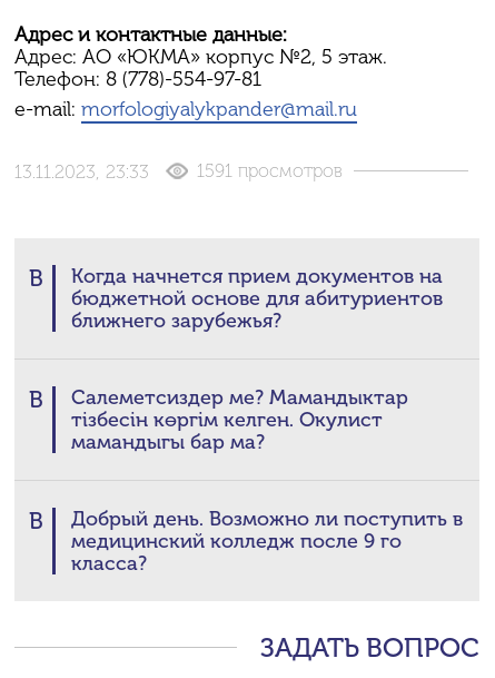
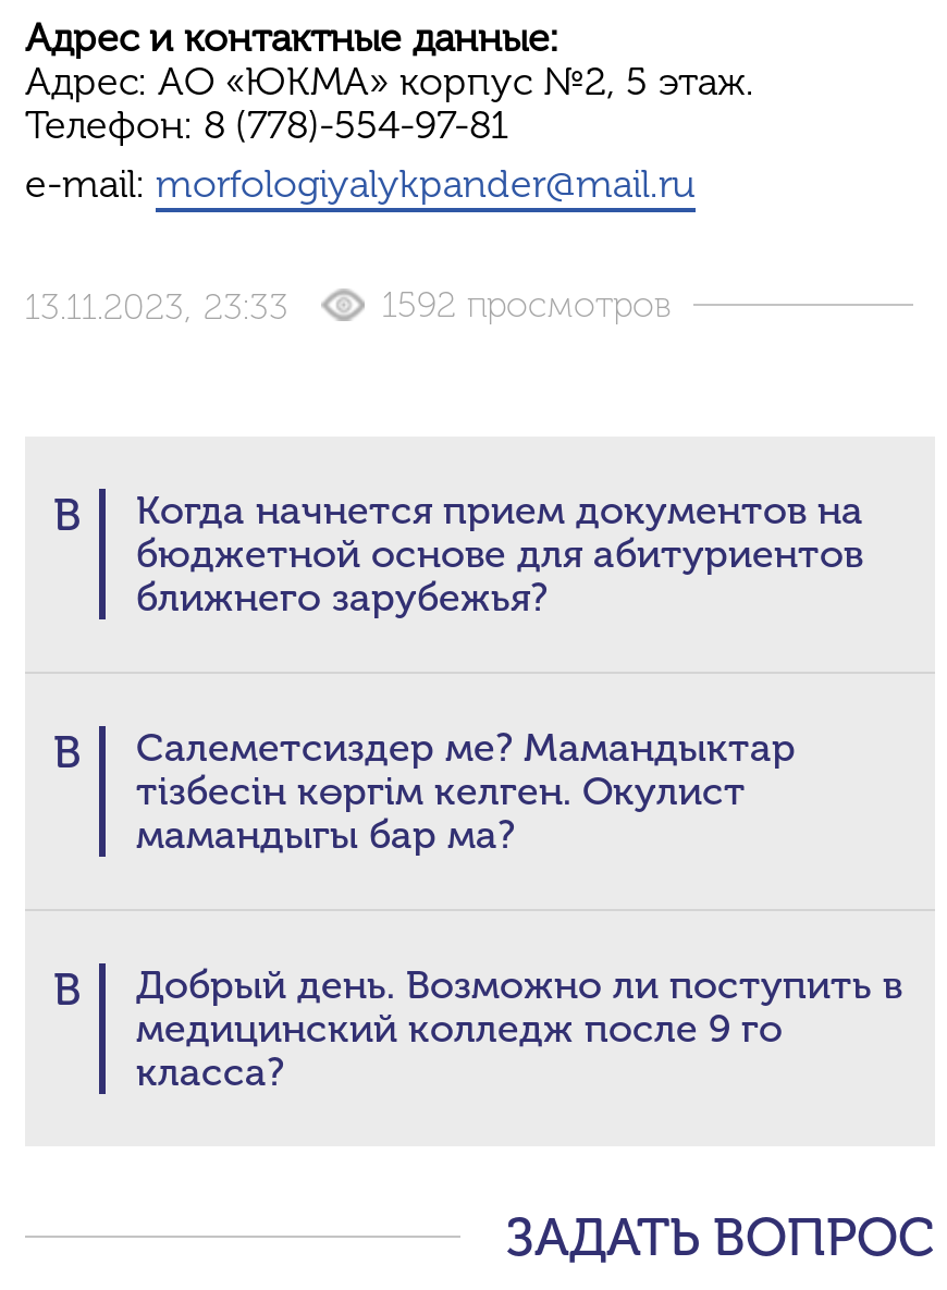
- 1591 просмотров
+ 1592 просмотров
